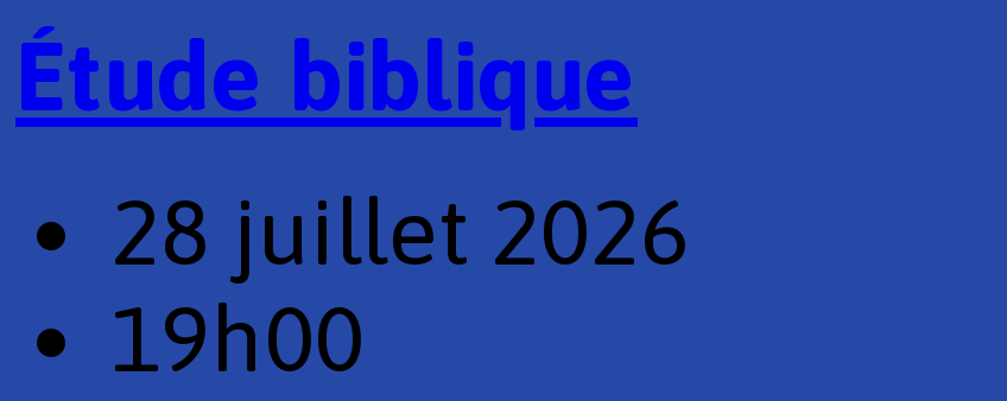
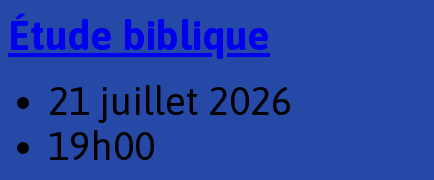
- 28 juillet 2026
+ 21 juillet 2026
